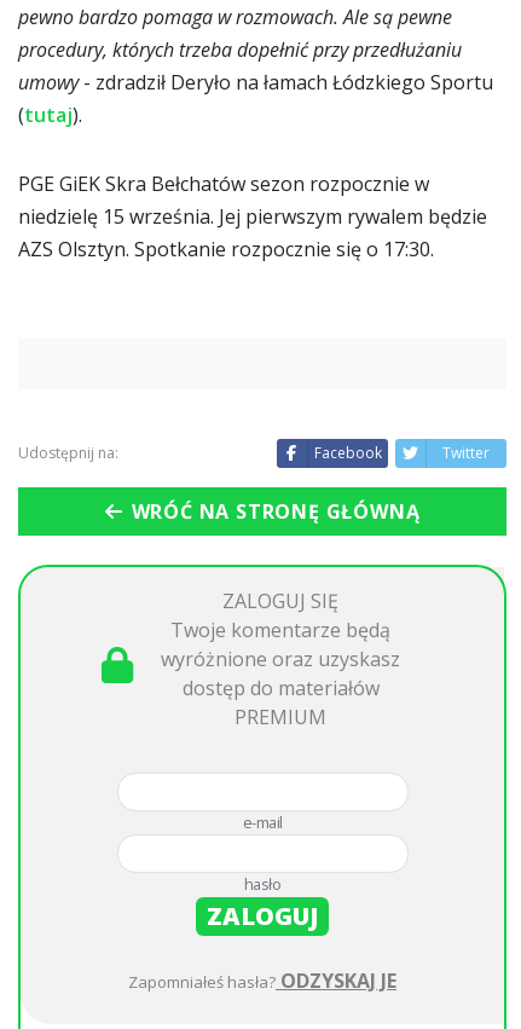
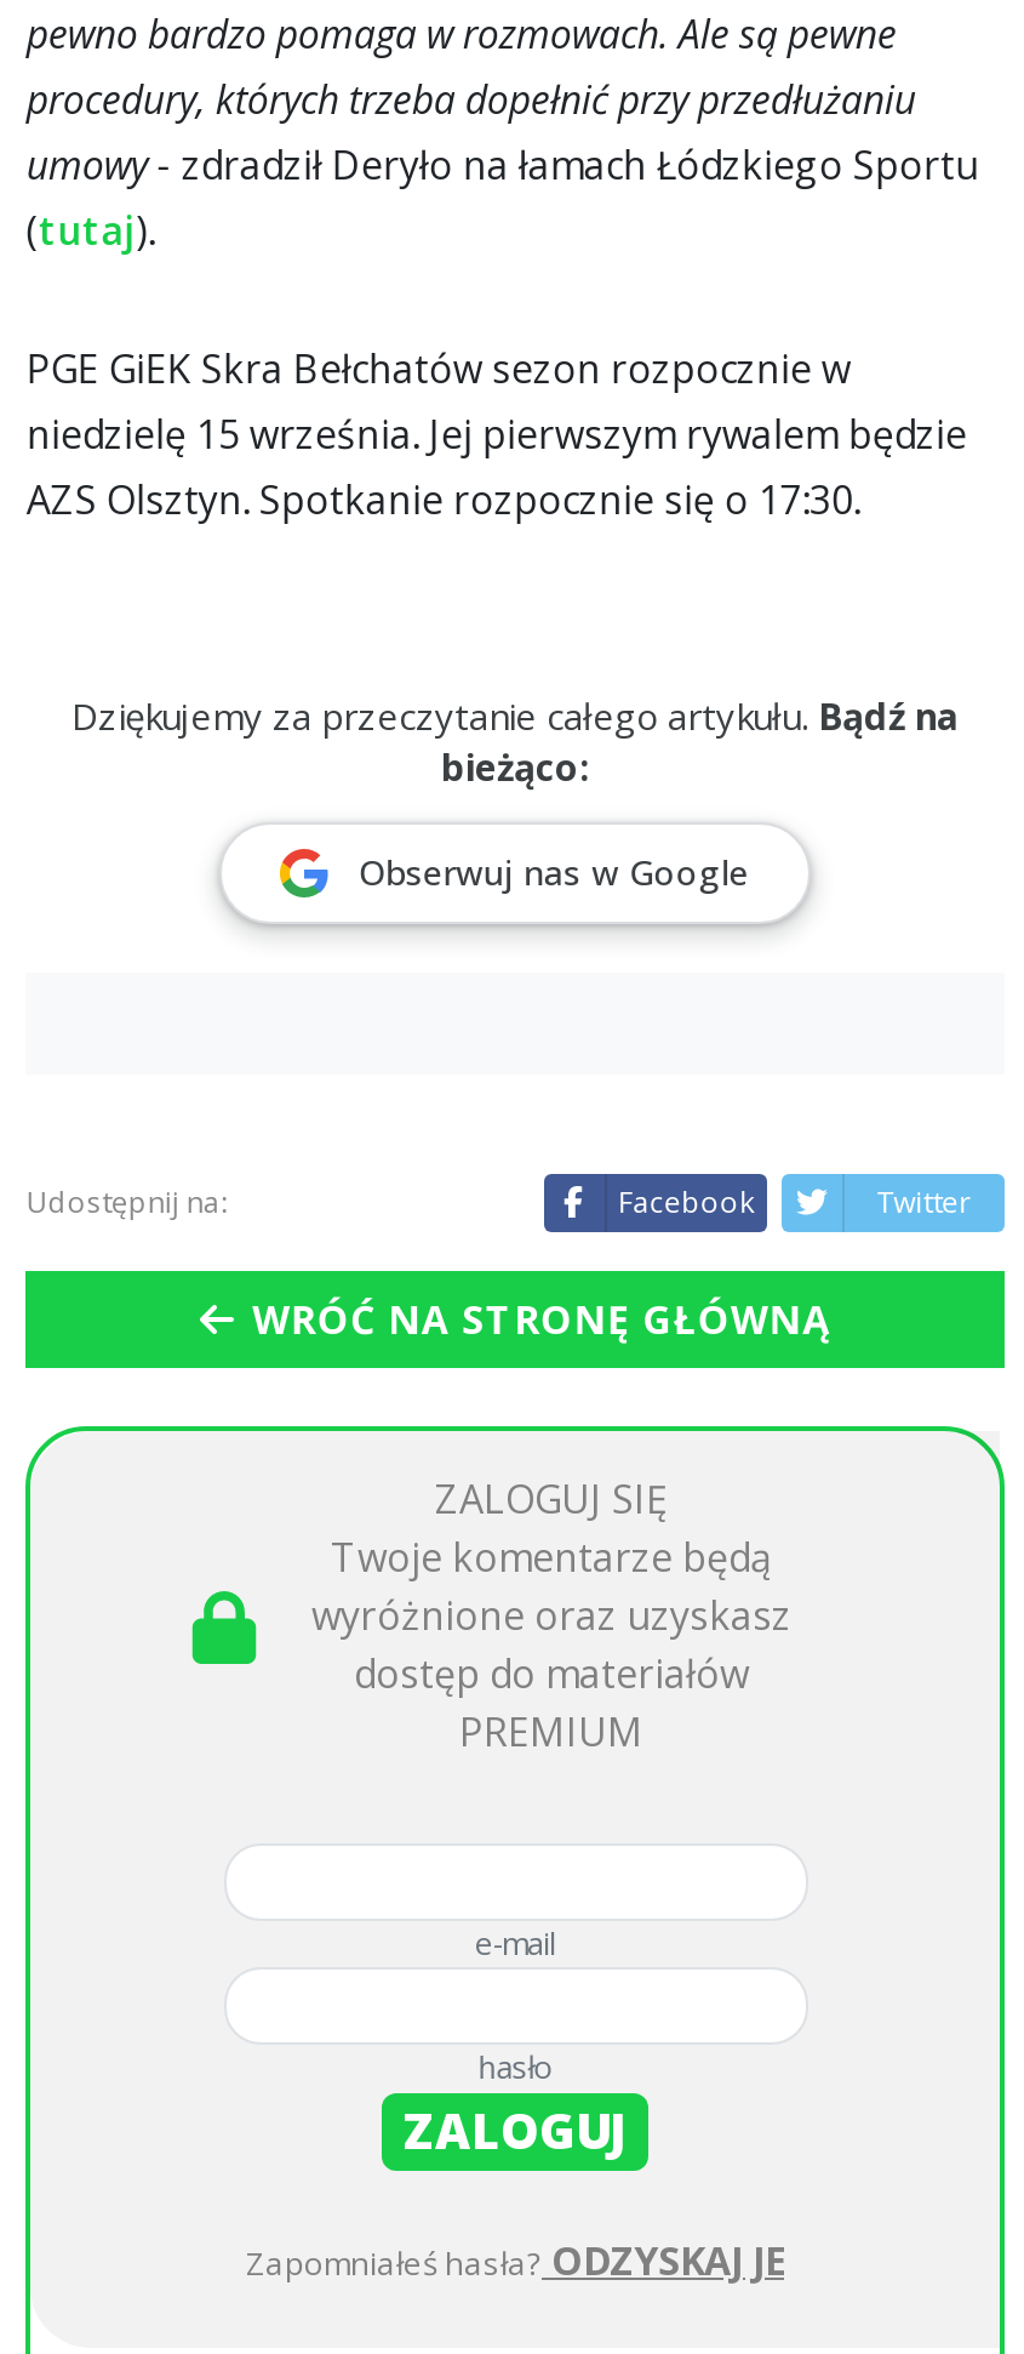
+ Dziękujemy za przeczytanie całego artykułu. Bądź na
+ bieżąco:
+ Obserwuj nas w Google
